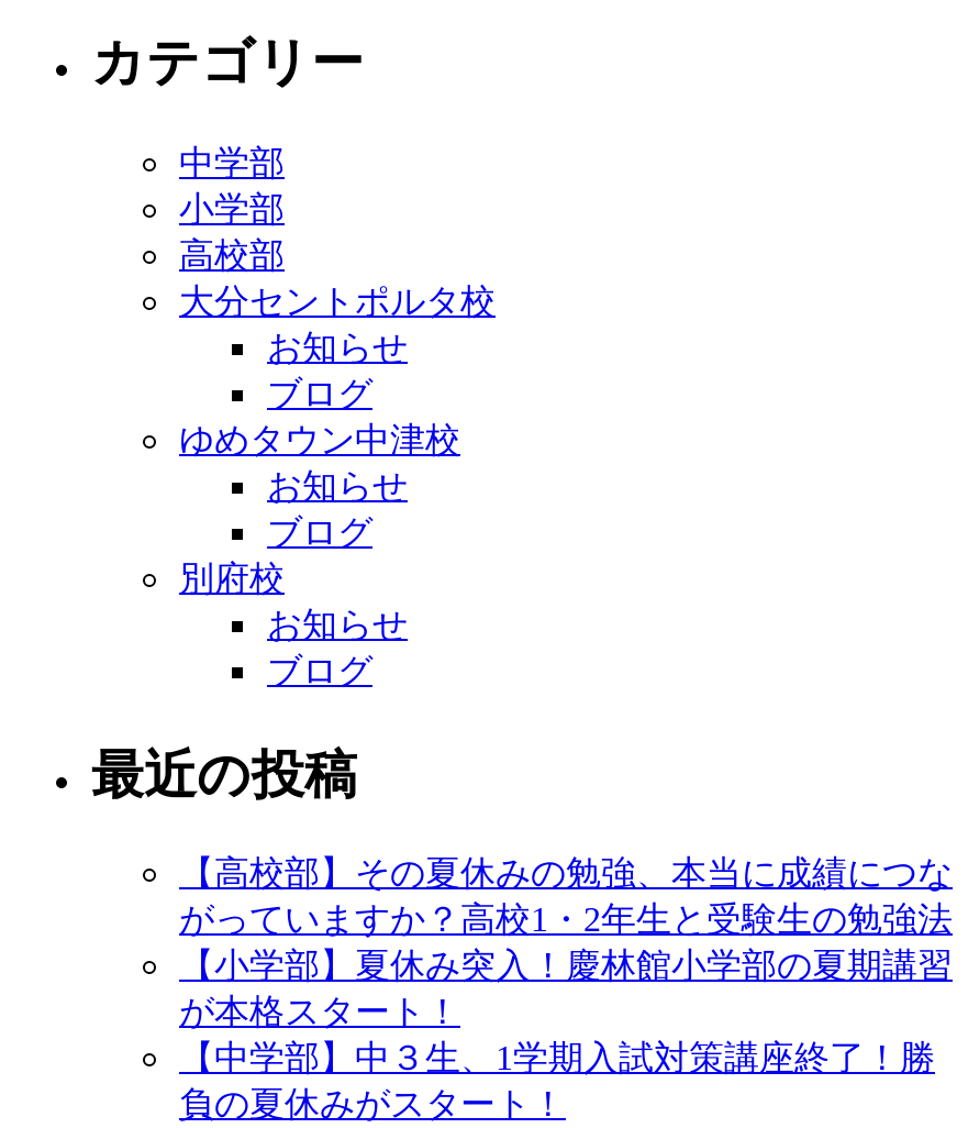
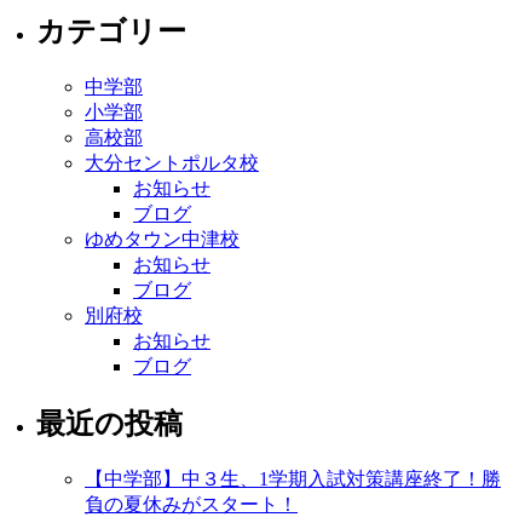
- 【高校部】その夏休みの勉強、本当に成績につな
- がっていますか？高校1・2年生と受験生の勉強法
- 【小学部】夏休み突入！慶林館小学部の夏期講習
- が本格スタート！
